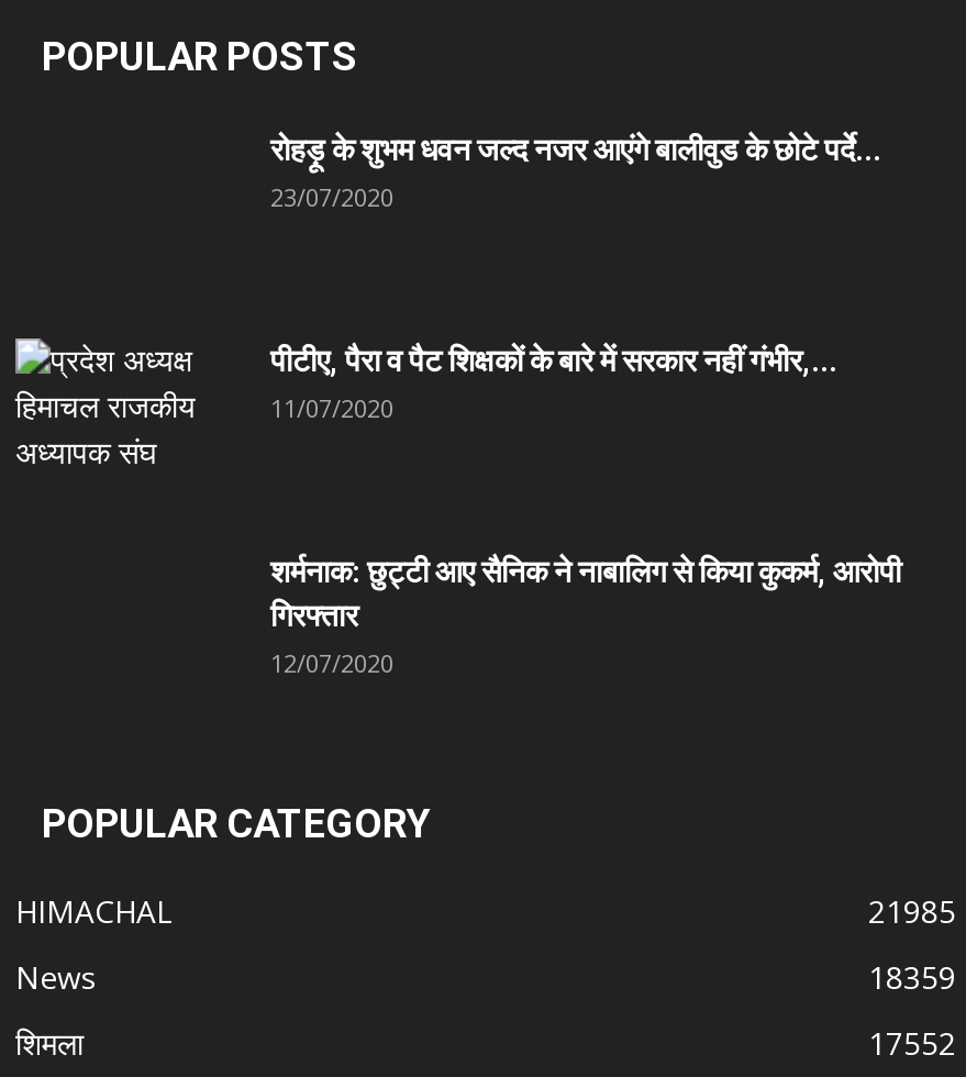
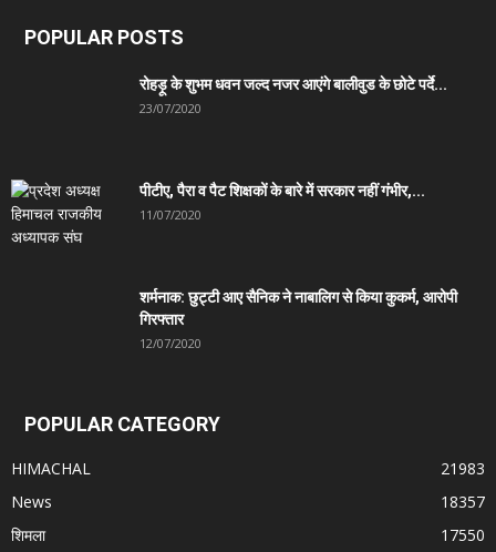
- 21985
+ 21983

- 18359
+ 18357

- 17552
+ 17550
